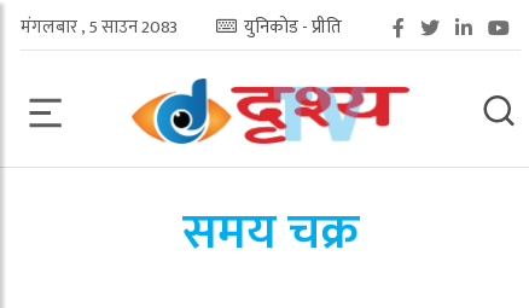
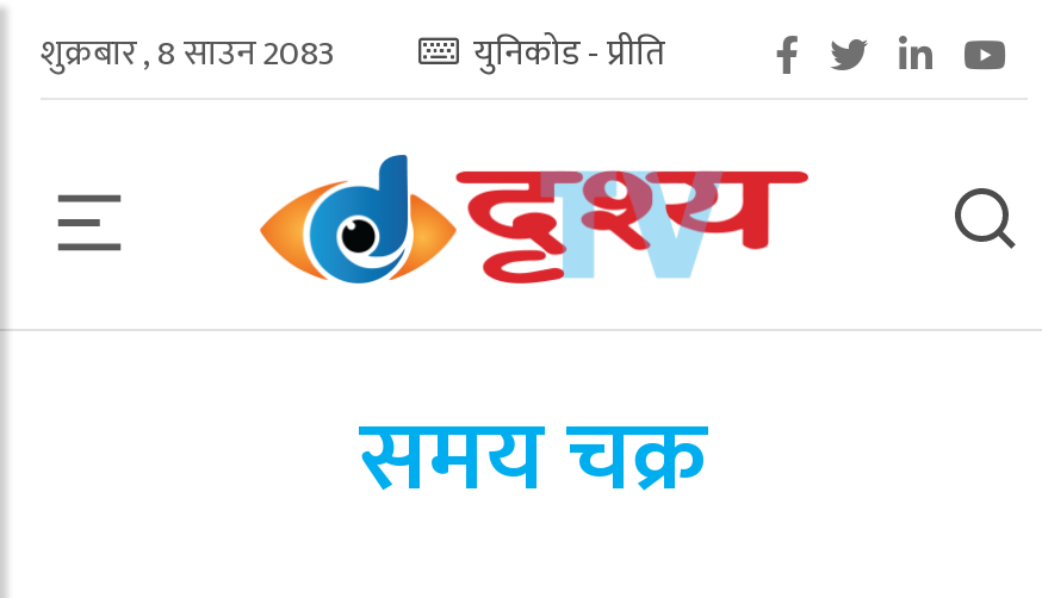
- मंगलबार , 5 साउन 2083
+ शुक्रबार , 8 साउन 2083
